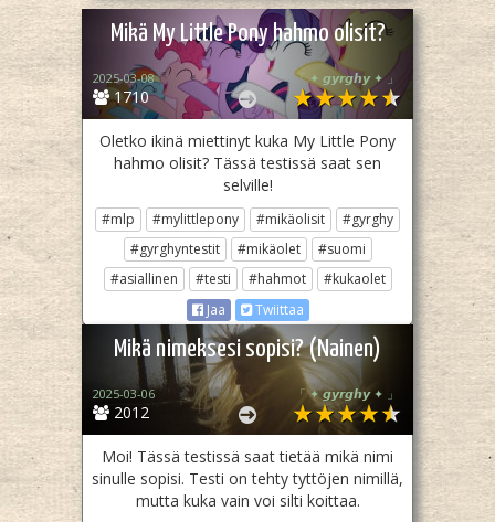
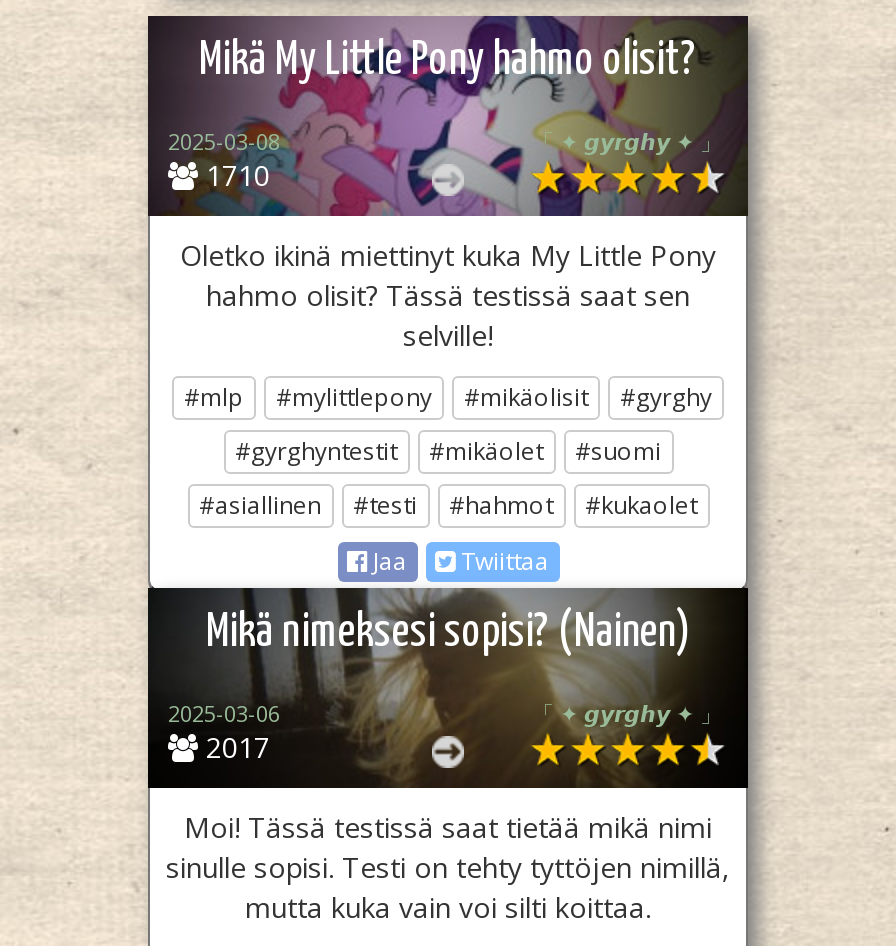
- 2012
+ 2017
